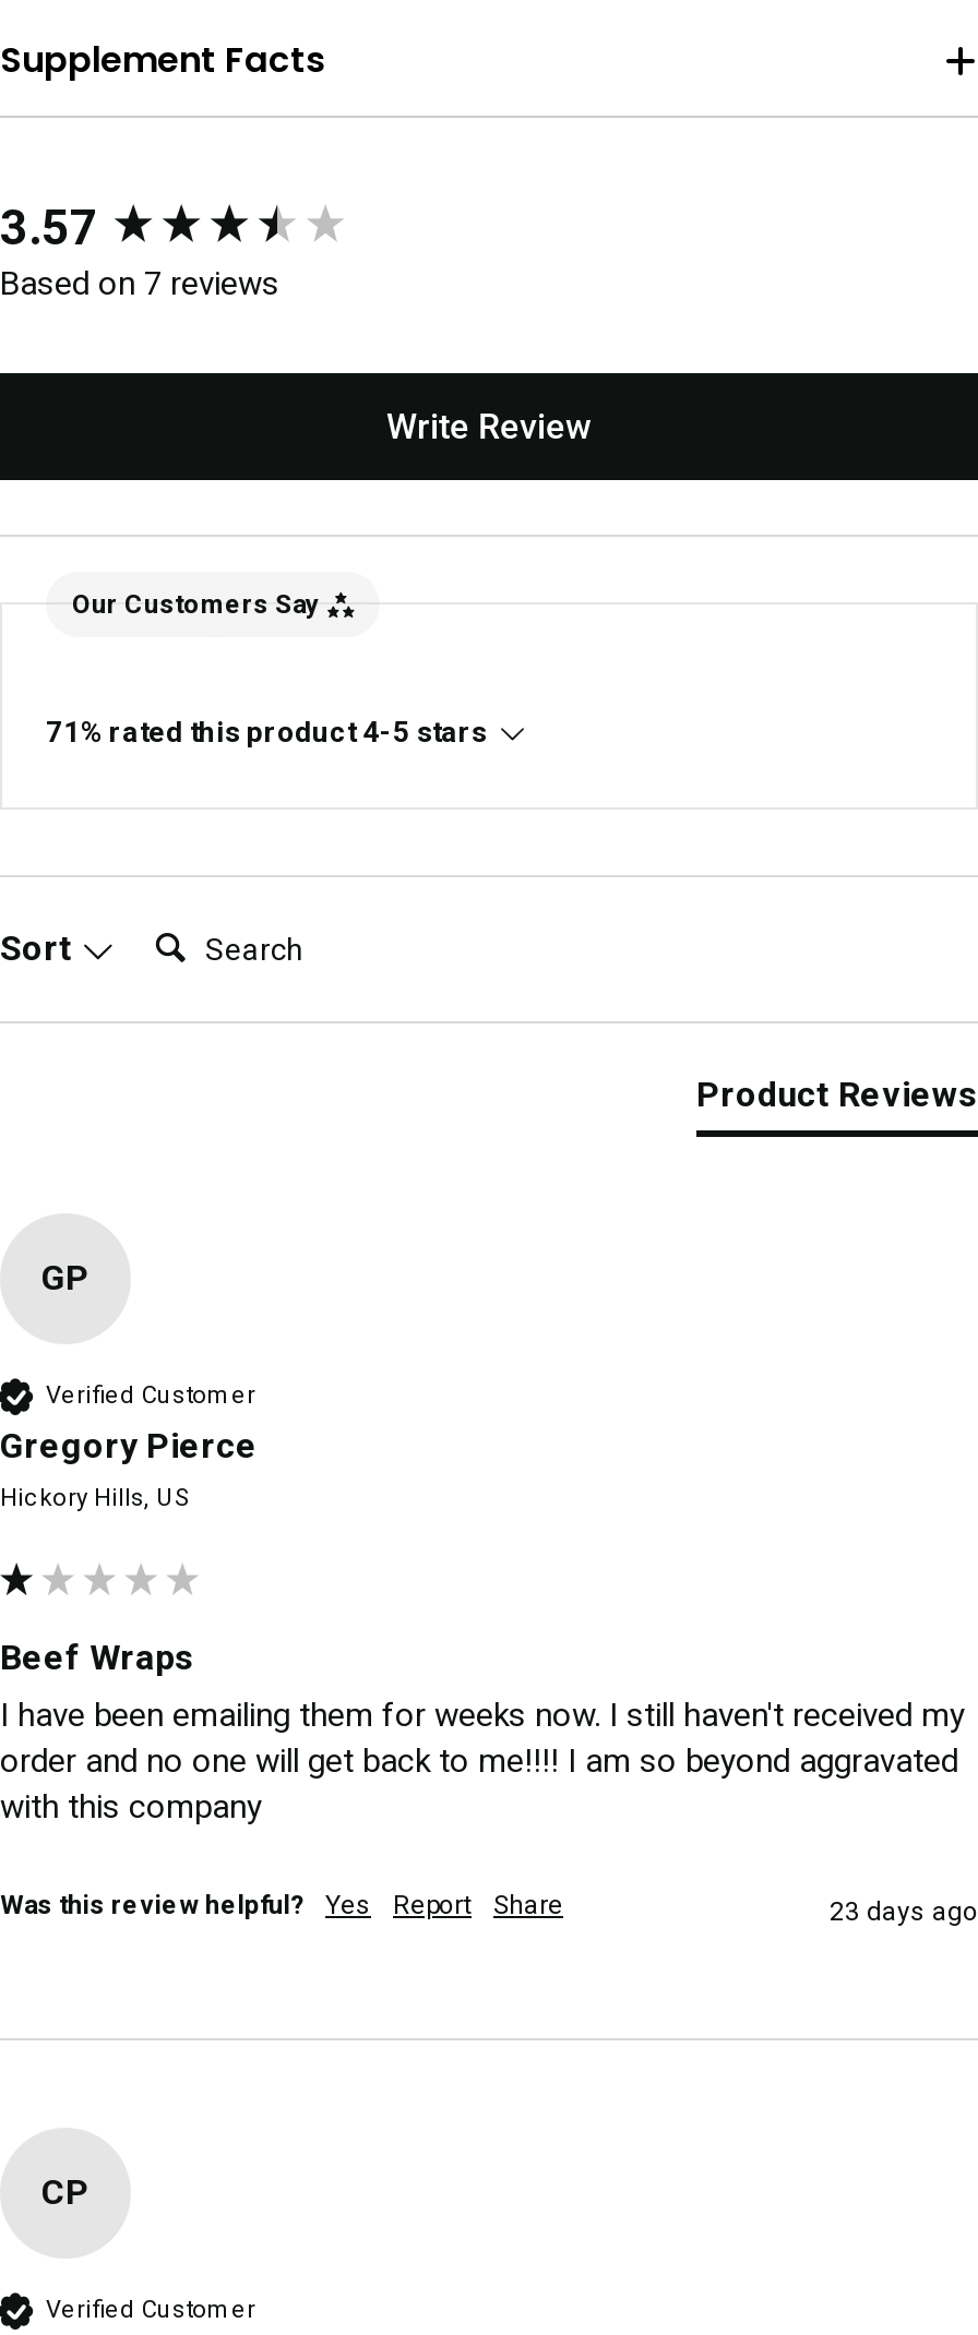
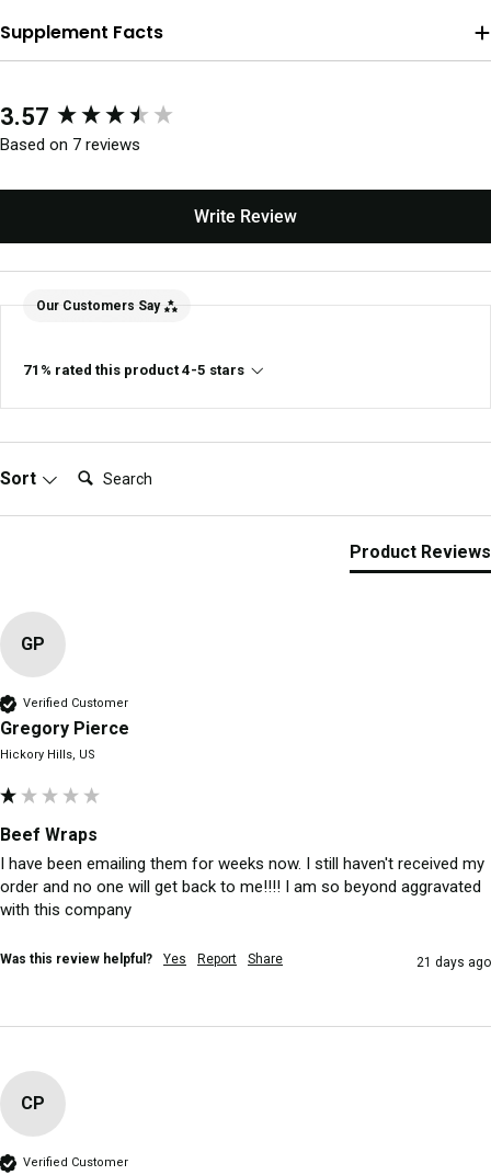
- 23 days ago
+ 21 days ago
